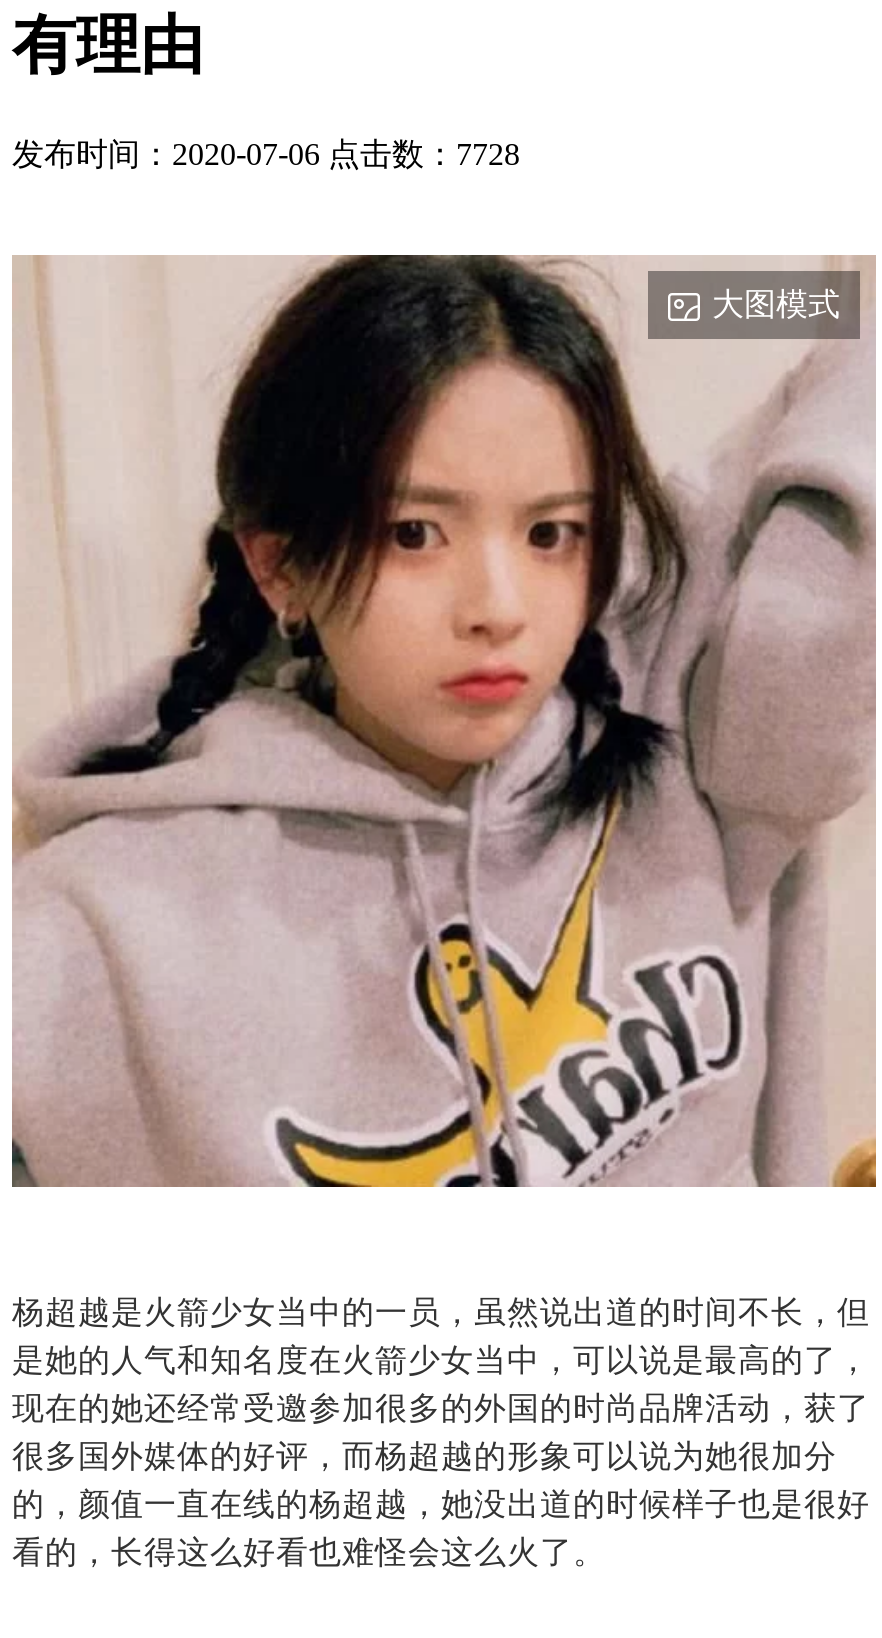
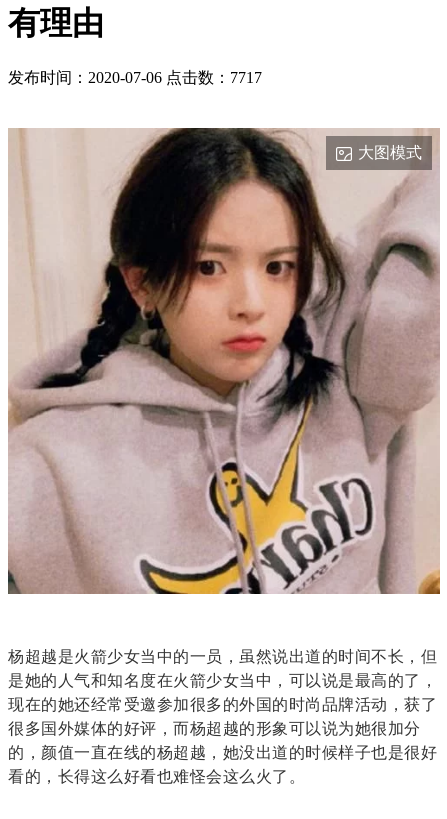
- 发布时间：2020-07-06 点击数：7728
+ 发布时间：2020-07-06 点击数：7717
